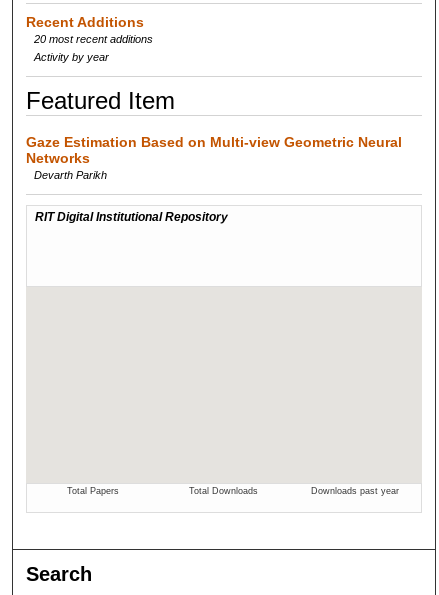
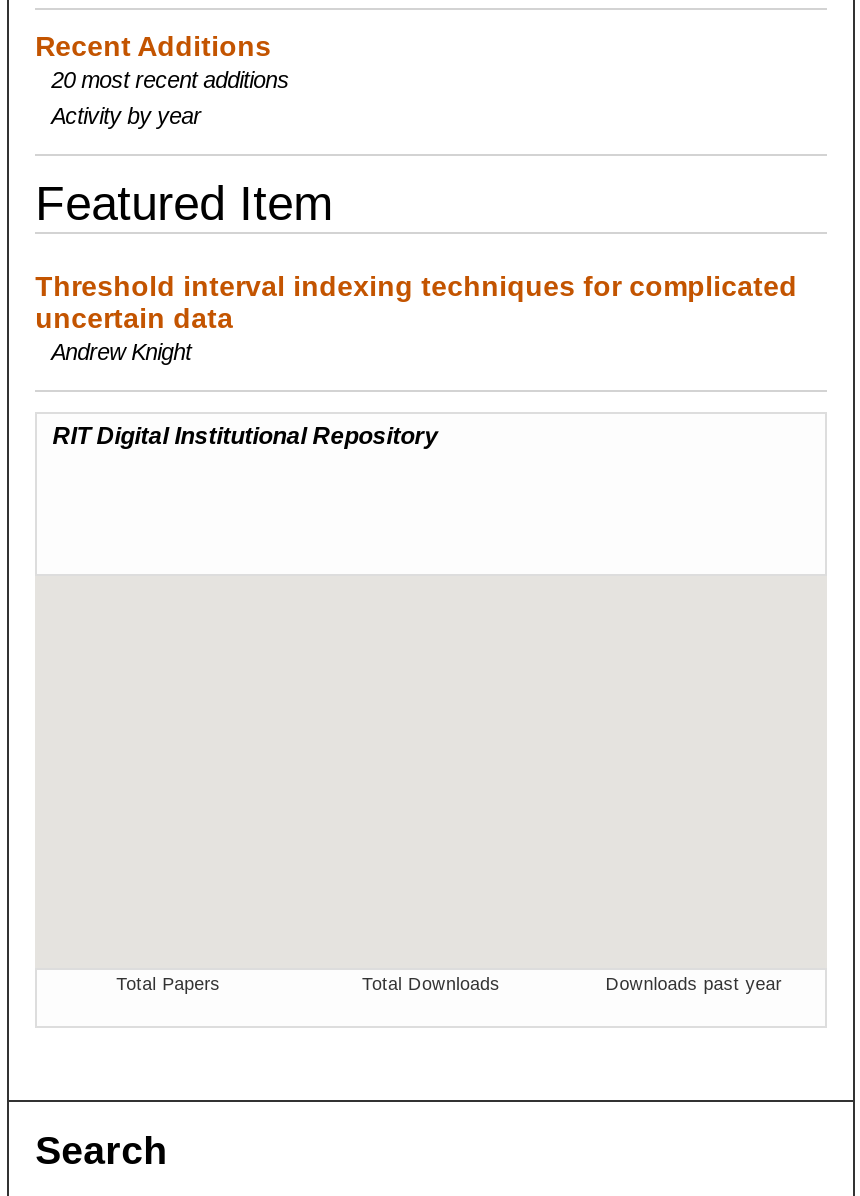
- Gaze Estimation Based on Multi-view Geometric Neural
- Networks
- Devarth Parikh
+ Threshold interval indexing techniques for complicated
+ uncertain data
+ Andrew Knight
